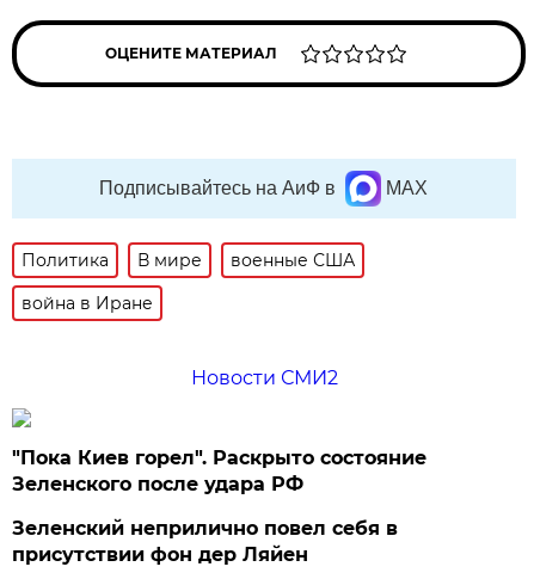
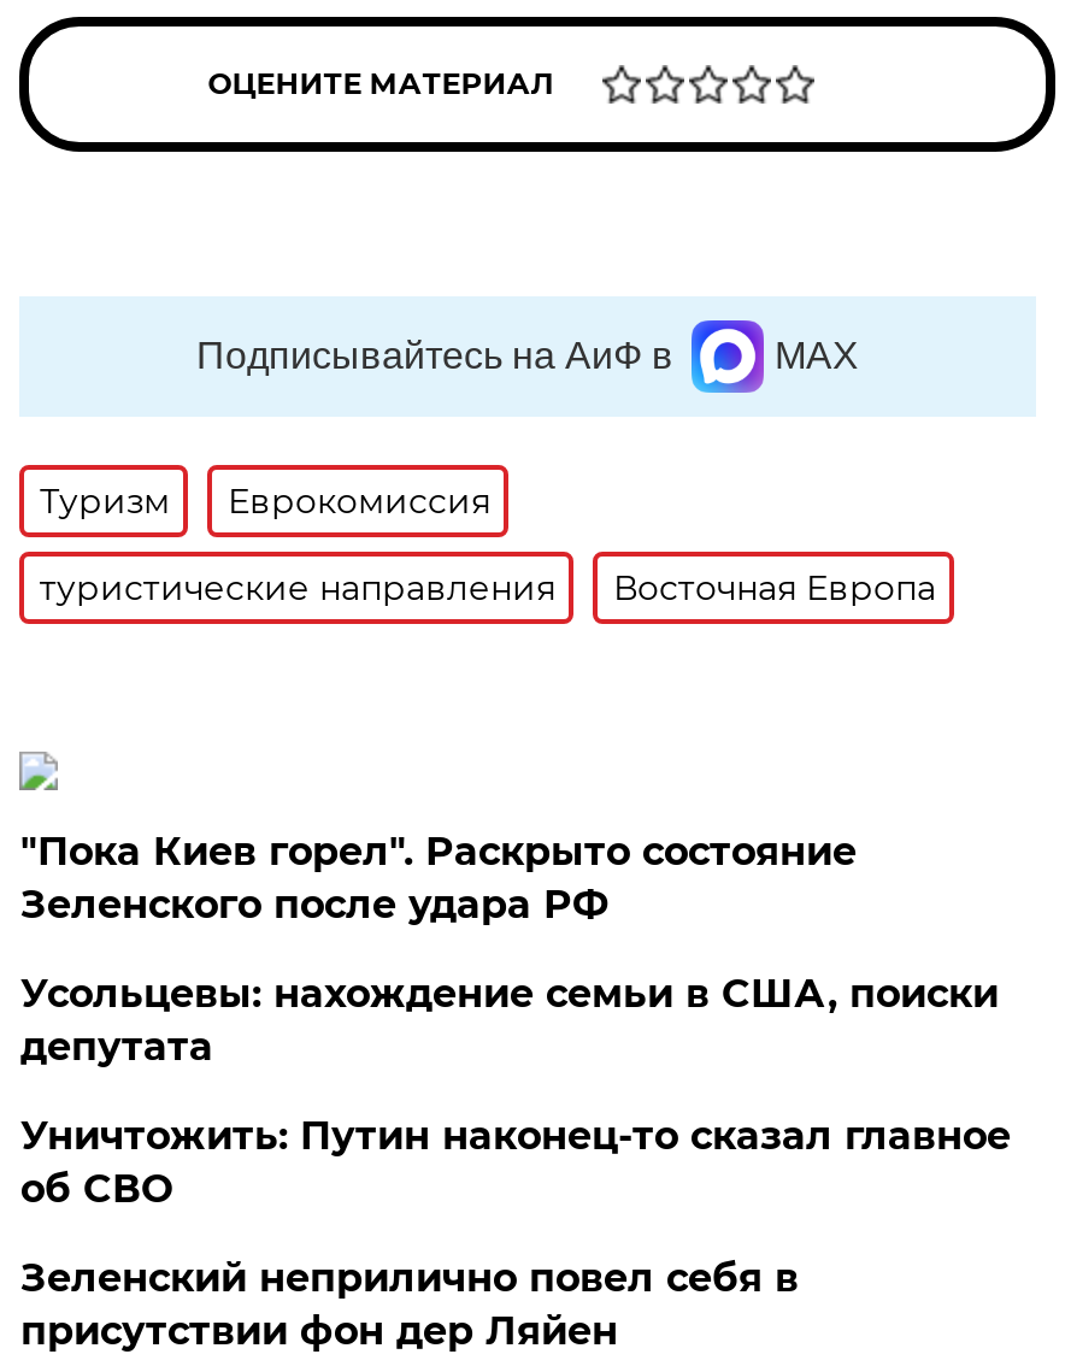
- Политика
- В мире
- военные США
- война в Иране
- Новости СМИ2
+ Туризм
+ Еврокомиссия
+ туристические направления
+ Восточная Европа

moved up: "Пока Киев горел". Раскрыто состояние | Зеленского после удара РФ

+ Усольцевы: нахождение семьи в США, поиски
+ депутата
+ Уничтожить: Путин наконец-то сказал главное
+ об СВО
